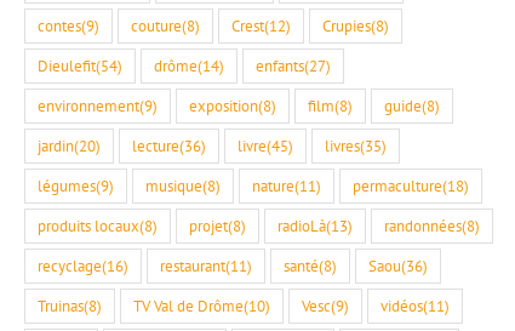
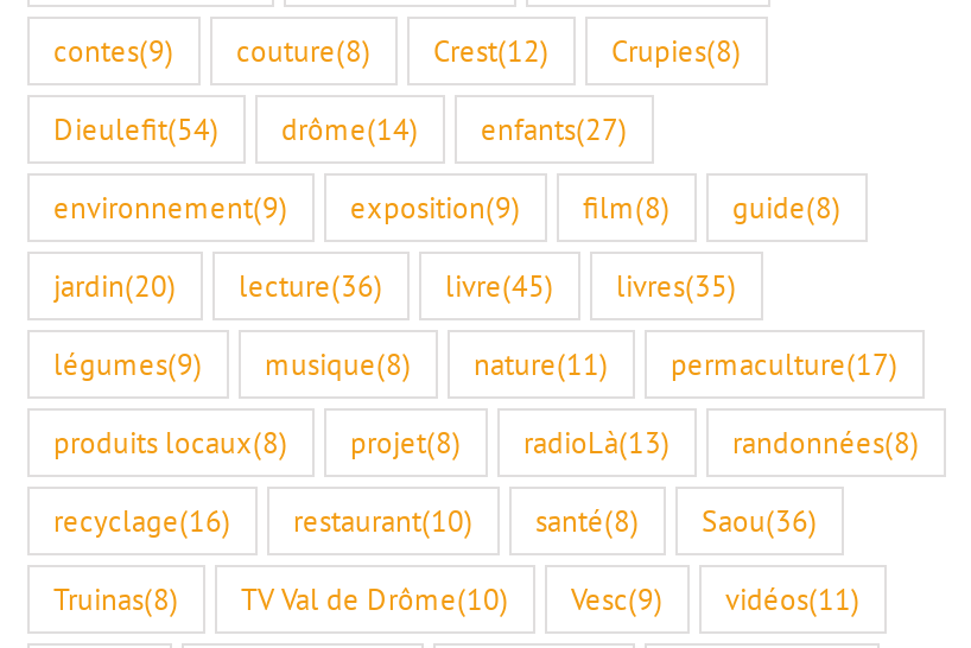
- environnement(9) exposition(8) film(8) guide(8)
+ environnement(9) exposition(9) film(8) guide(8)

- permaculture(18)
+ permaculture(17)

- recyclage(16) restaurant(11) santé(8) Saou(36)
+ recyclage(16) restaurant(10) santé(8) Saou(36)
